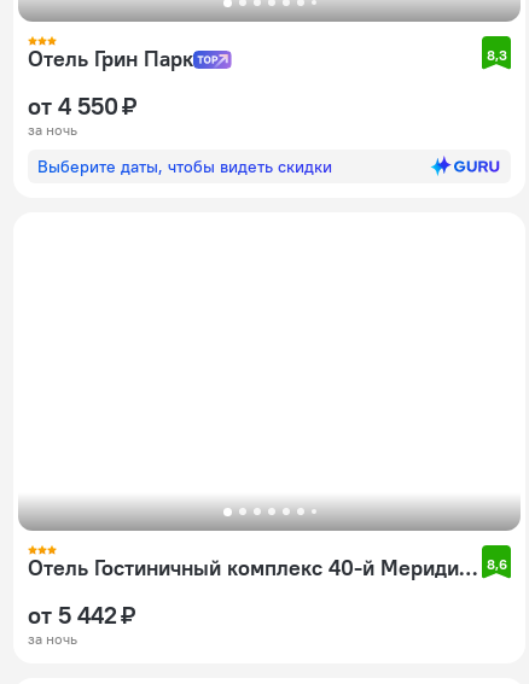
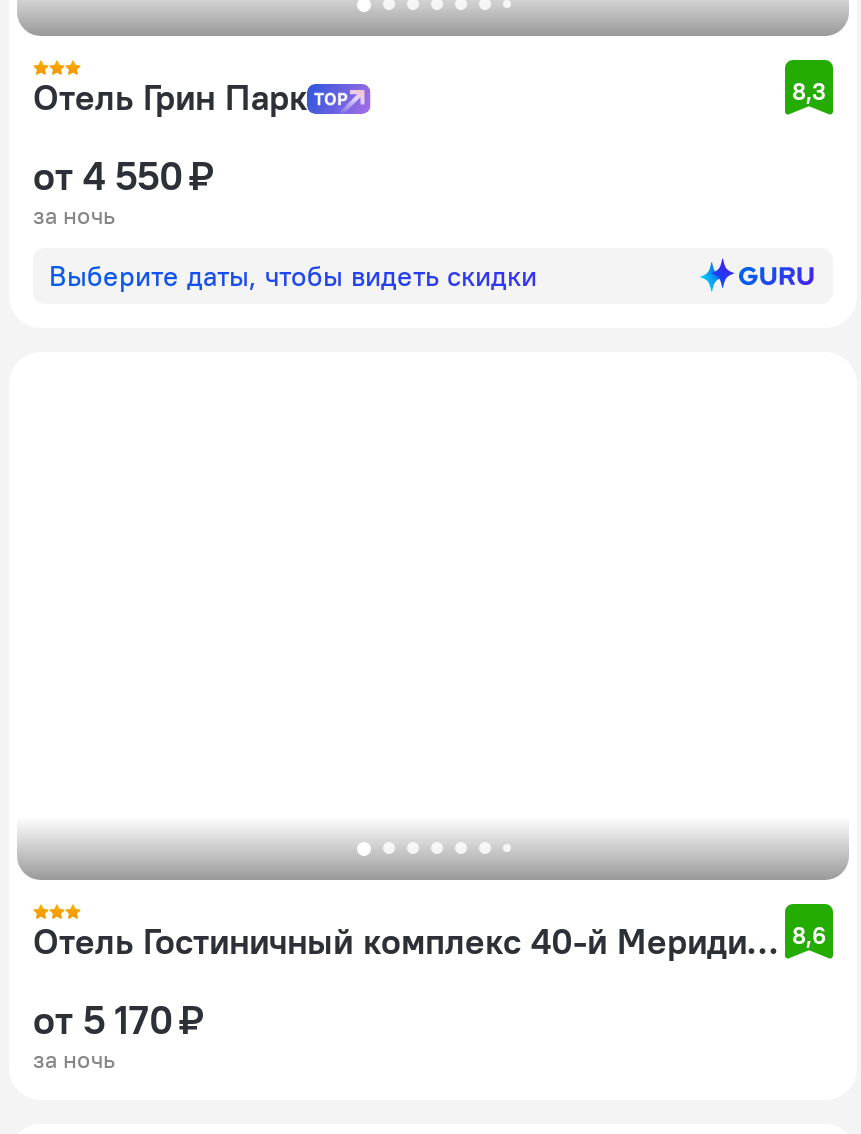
- от 5 442 ₽
+ от 5 170 ₽
